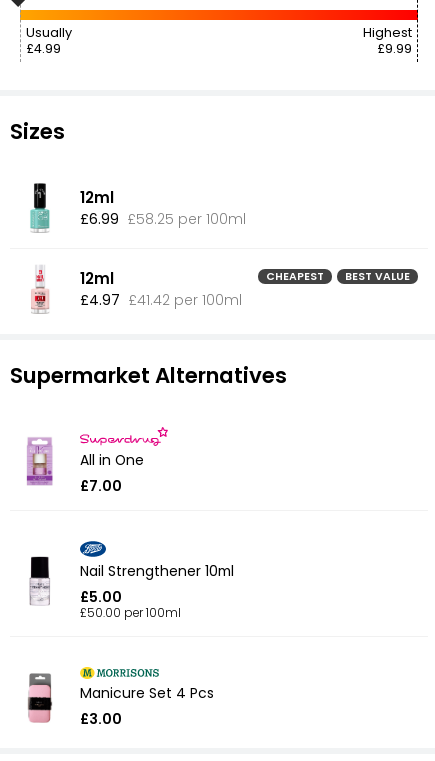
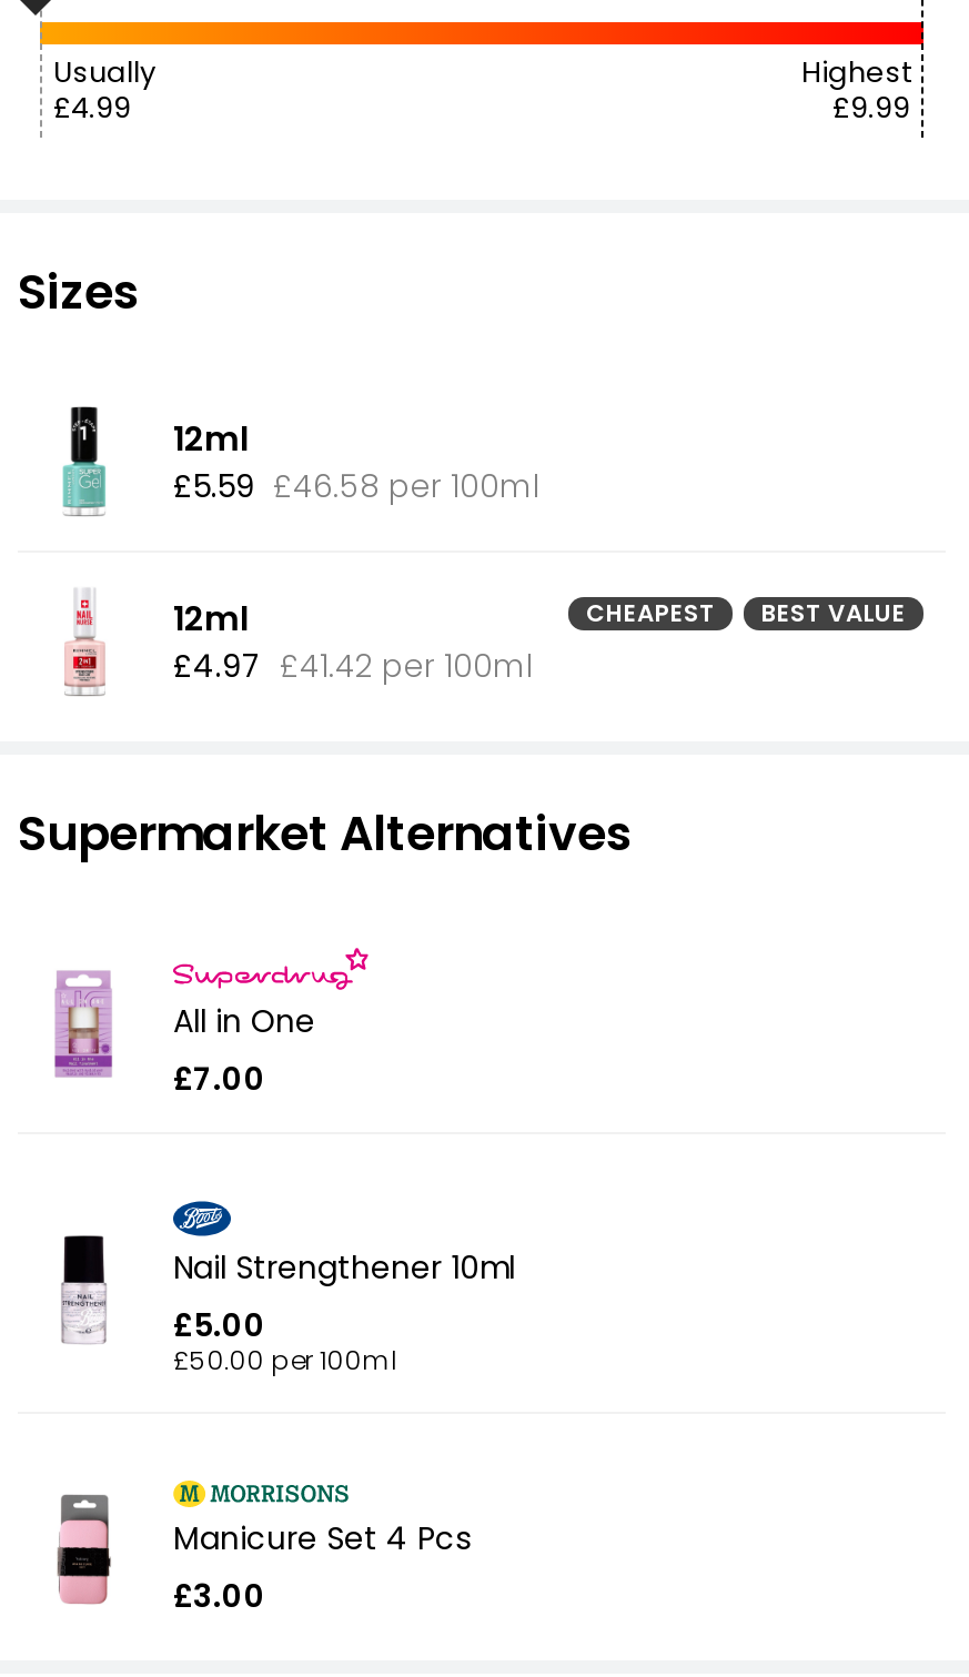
- £6.99 £58.25 per 100ml
+ £5.59 £46.58 per 100ml
